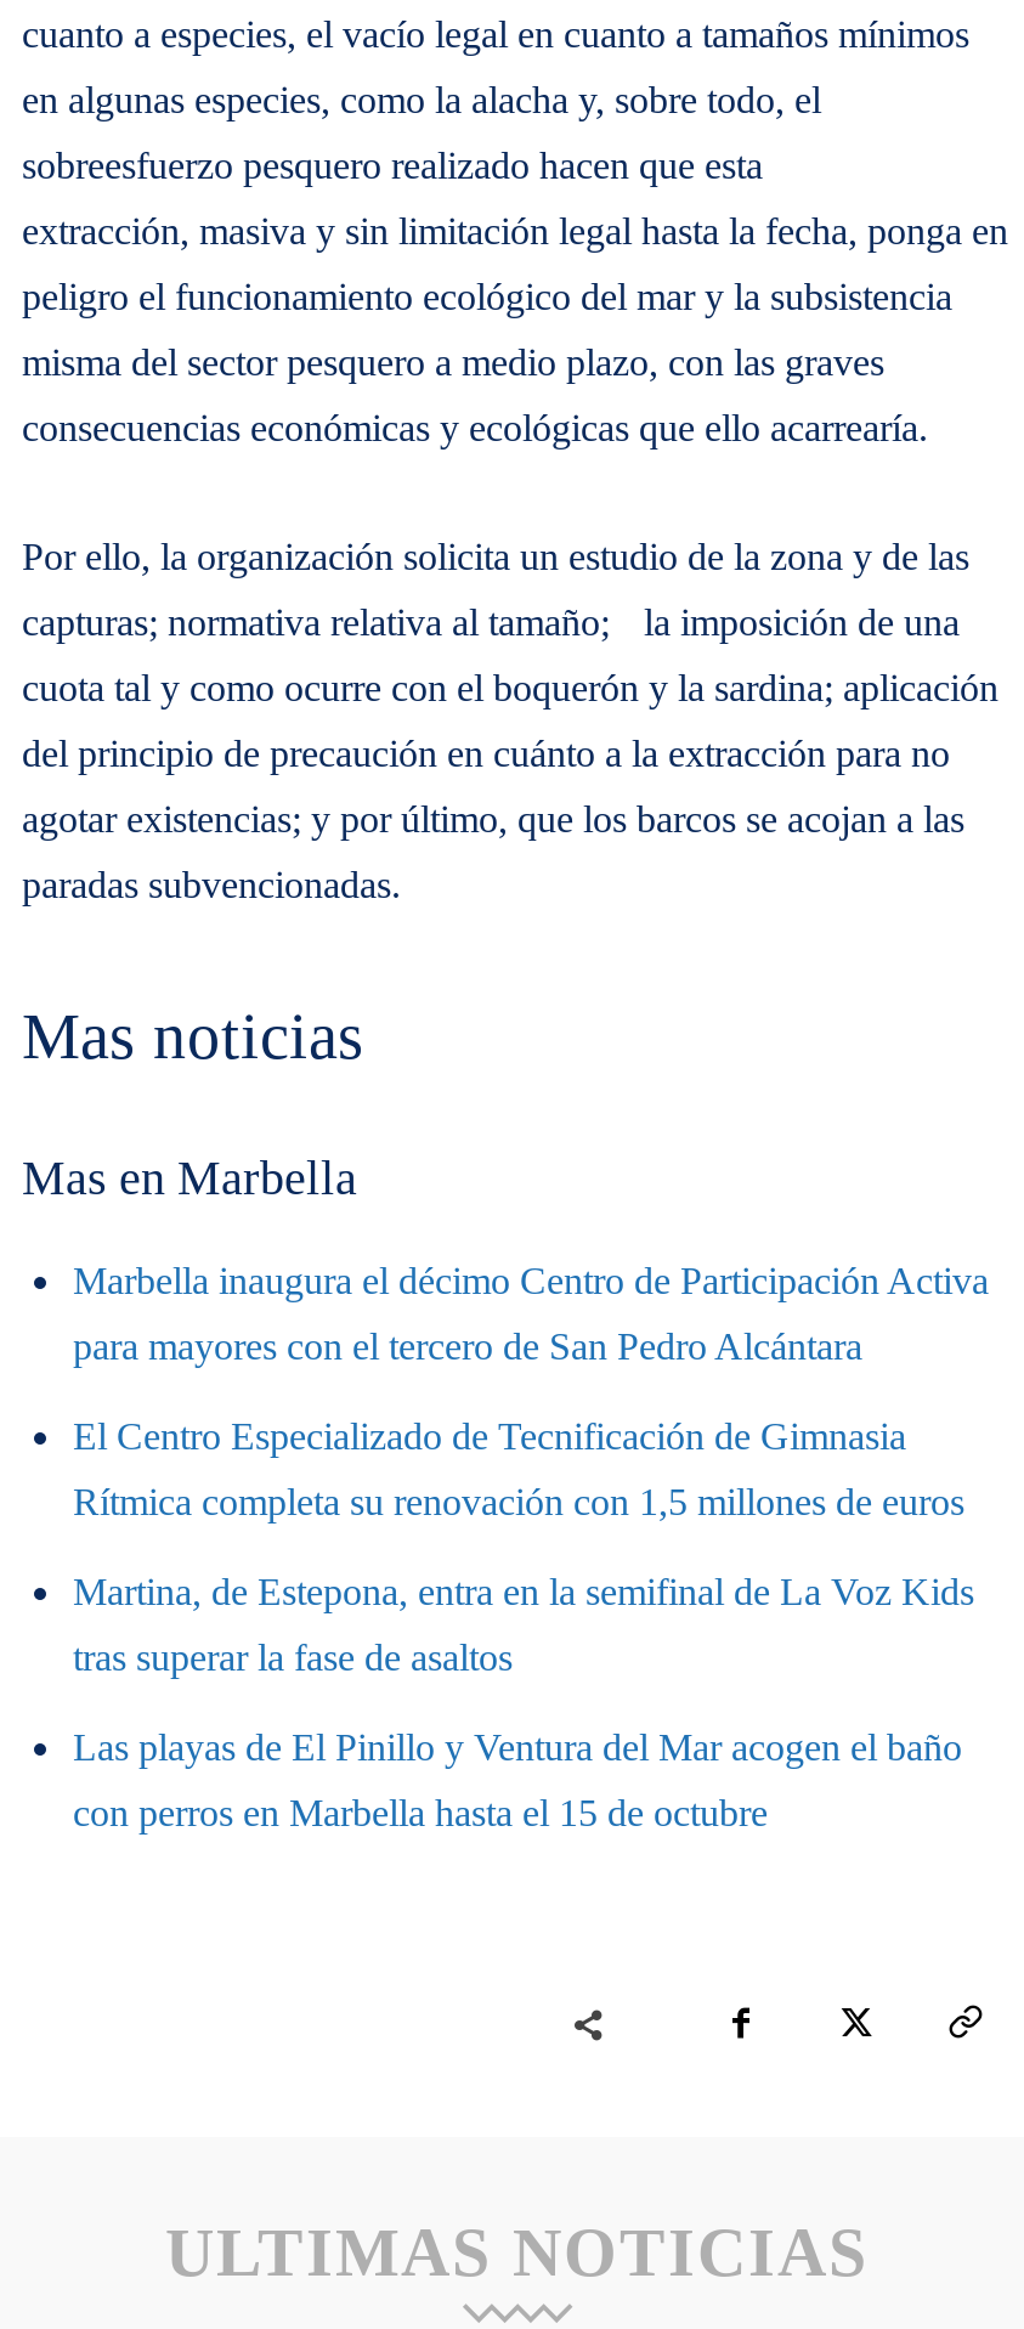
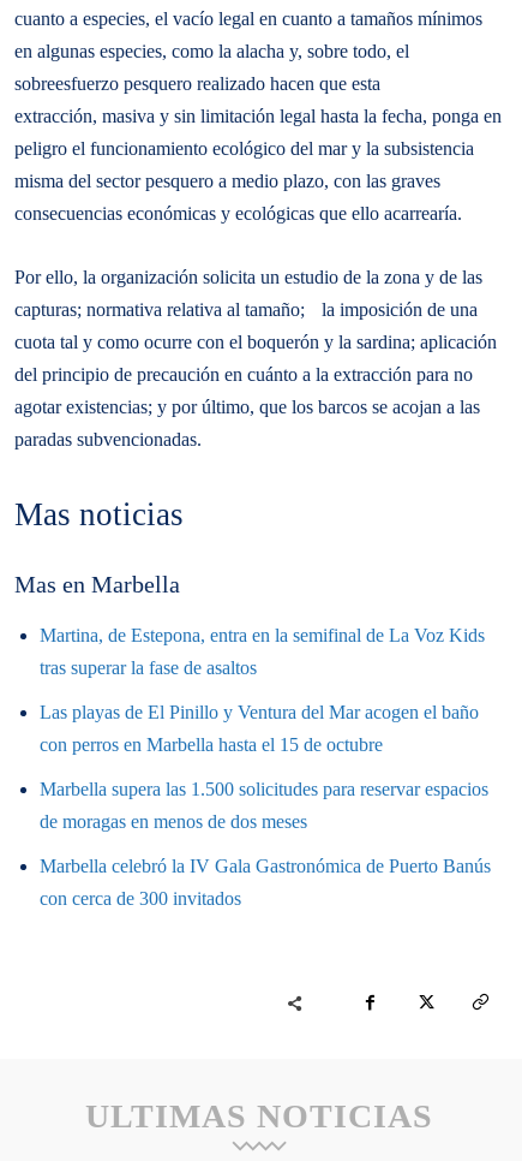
- Marbella inaugura el décimo Centro de Participación Activa
- para mayores con el tercero de San Pedro Alcántara
- El Centro Especializado de Tecnificación de Gimnasia
- Rítmica completa su renovación con 1,5 millones de euros

moved up: Martina, de Estepona, entra en la semifinal de La Voz Kids | tras superar la fase de asaltos | Las playas de El Pinillo y Ventura del Mar acogen el baño | con perros en Marbella hasta el 15 de octubre

+ Marbella supera las 1.500 solicitudes para reservar espacios
+ de moragas en menos de dos meses
+ Marbella celebró la IV Gala Gastronómica de Puerto Banús
+ con cerca de 300 invitados
